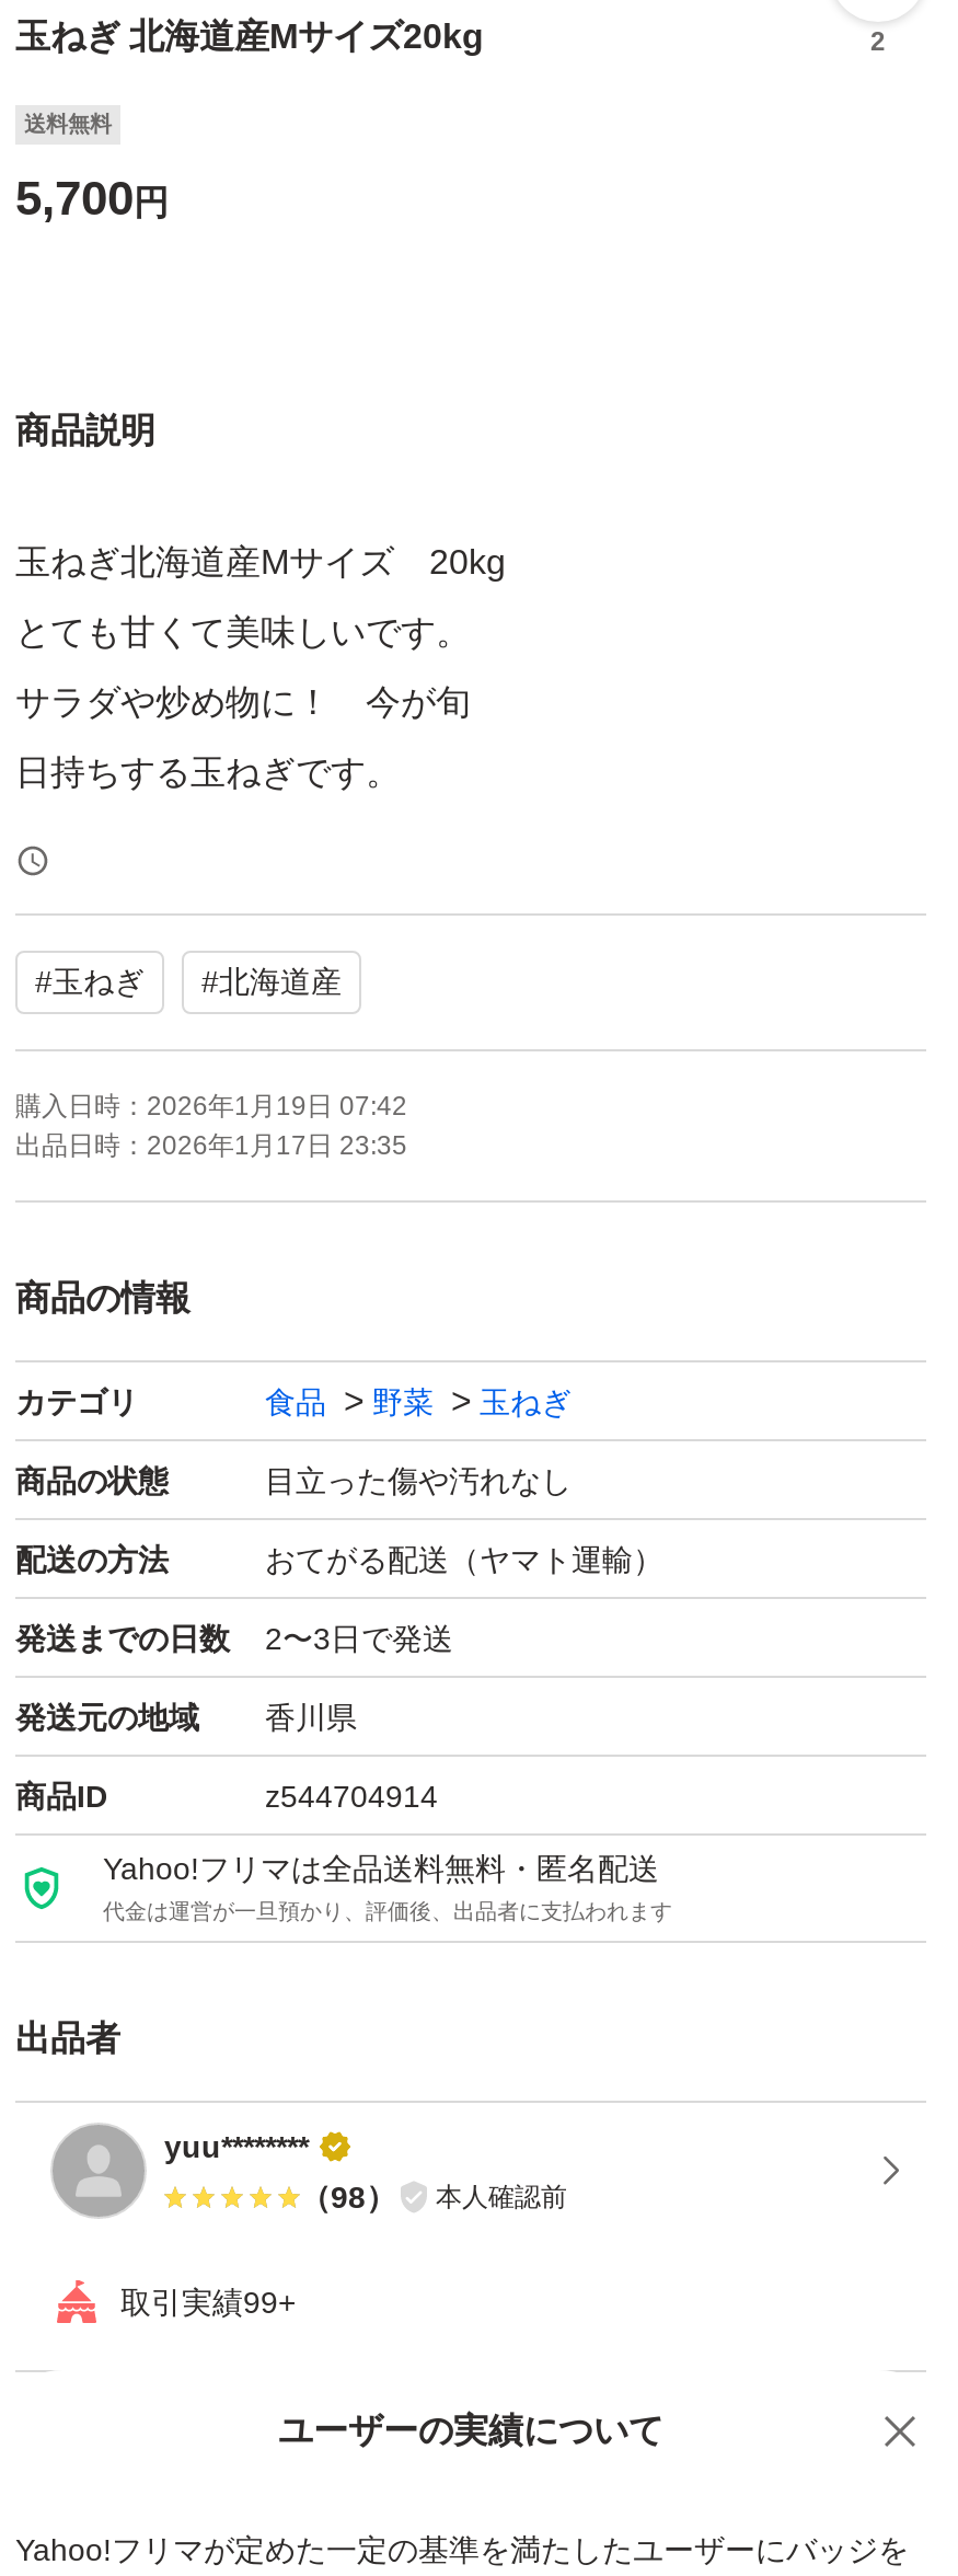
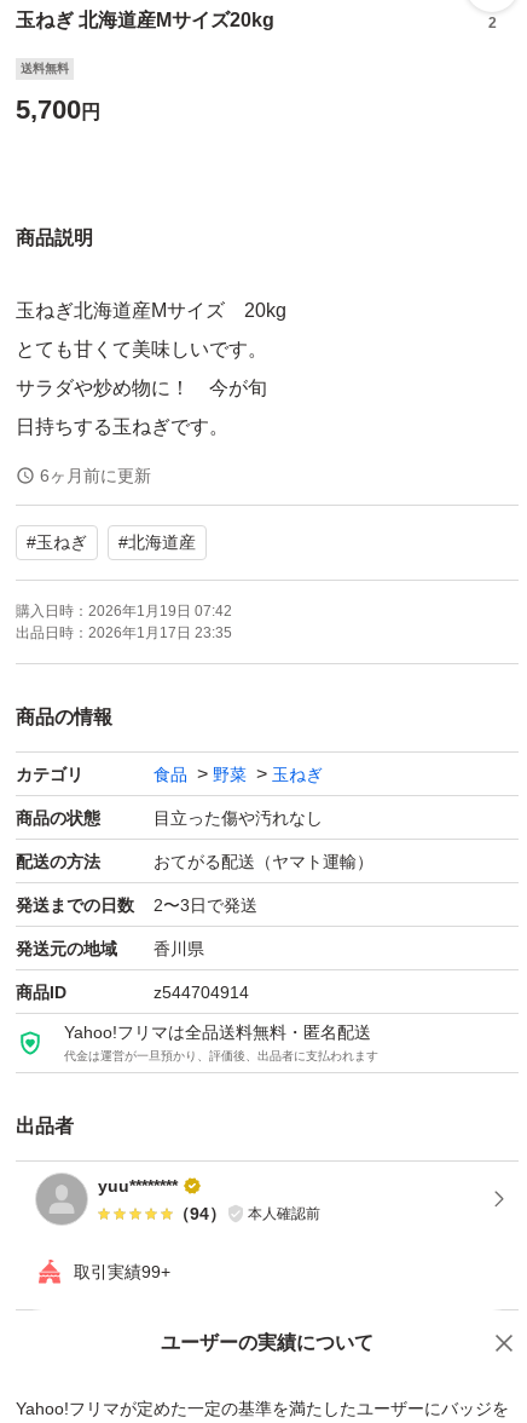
+ 6ヶ月前に更新

- （98） 本人確認前
+ （94） 本人確認前
